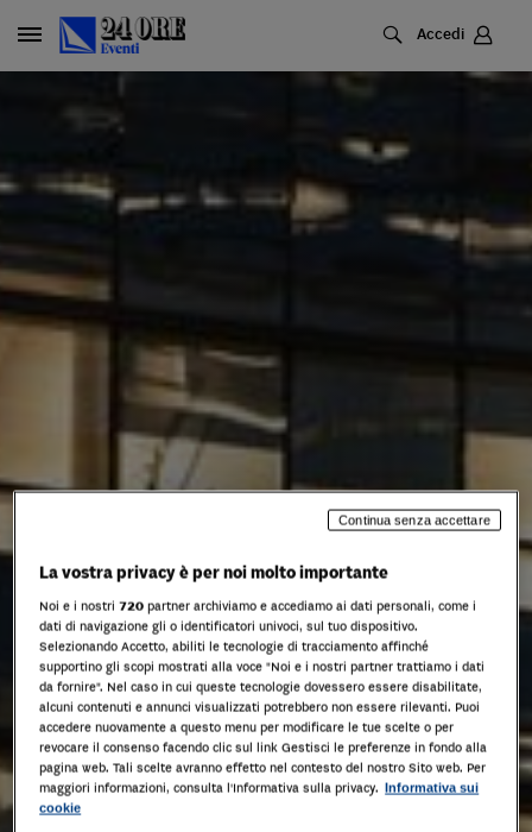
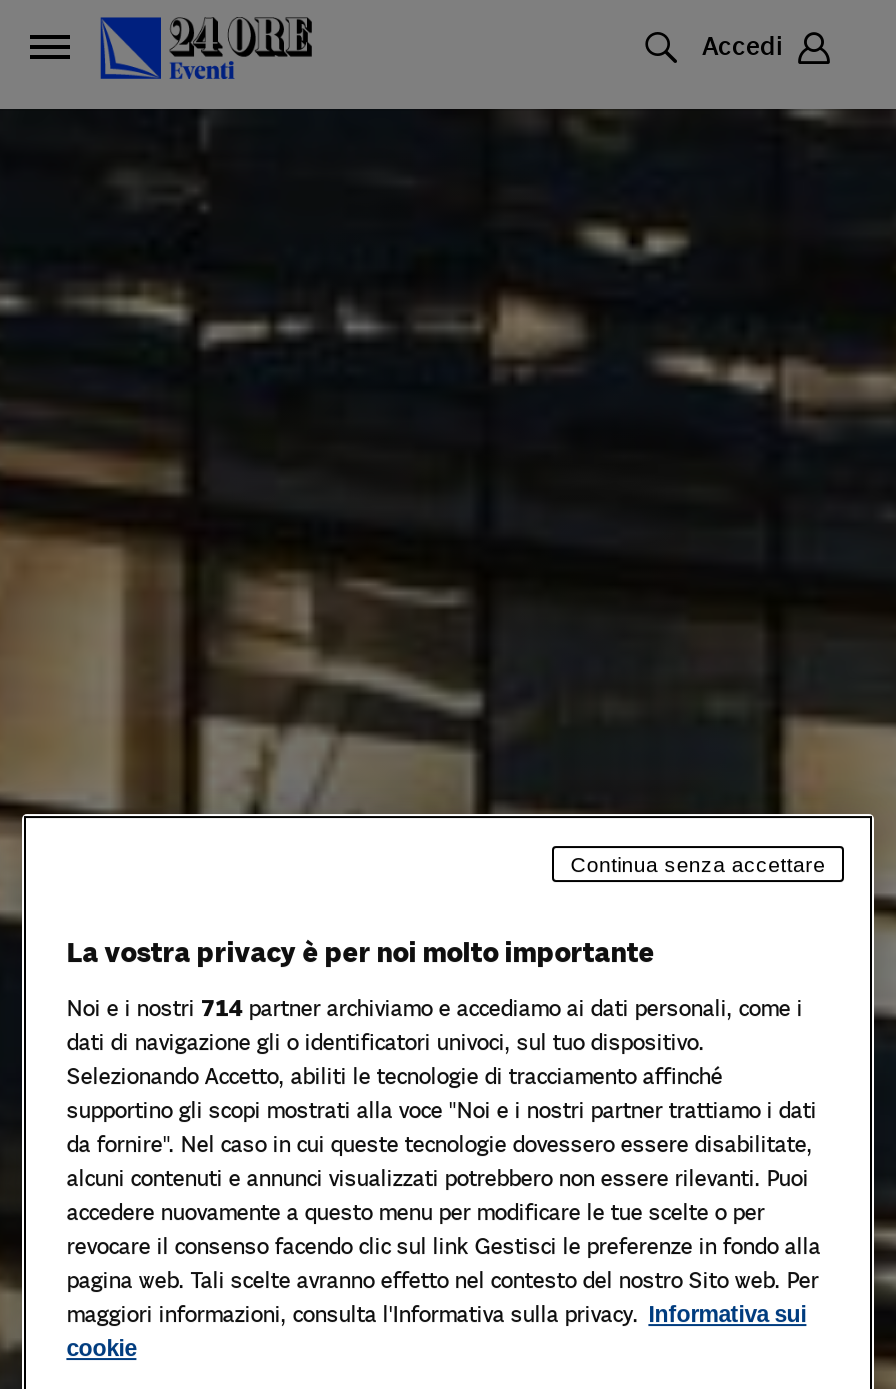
- Noi e i nostri 720 partner archiviamo e accediamo ai dati personali, come i
+ Noi e i nostri 714 partner archiviamo e accediamo ai dati personali, come i
